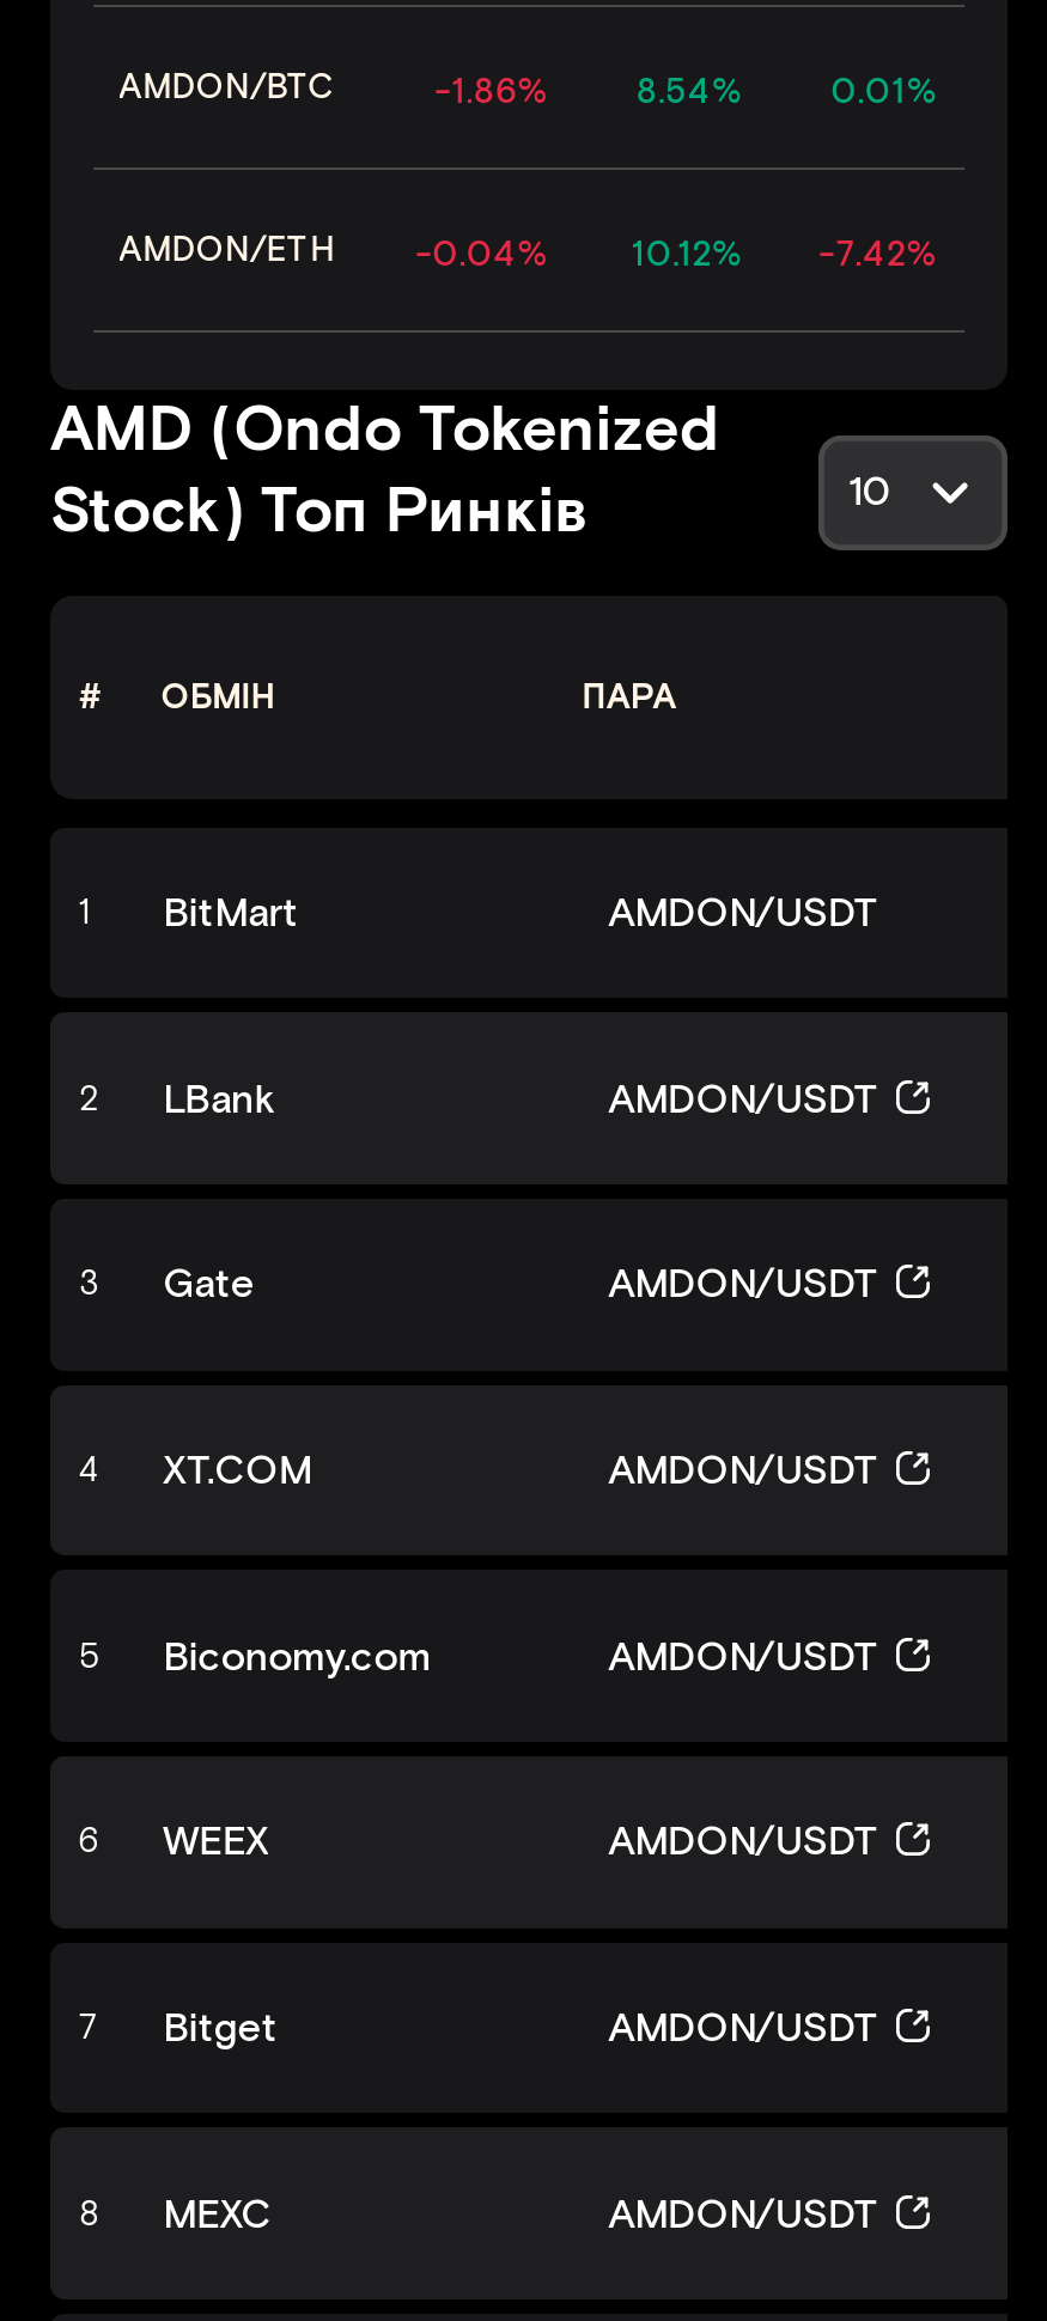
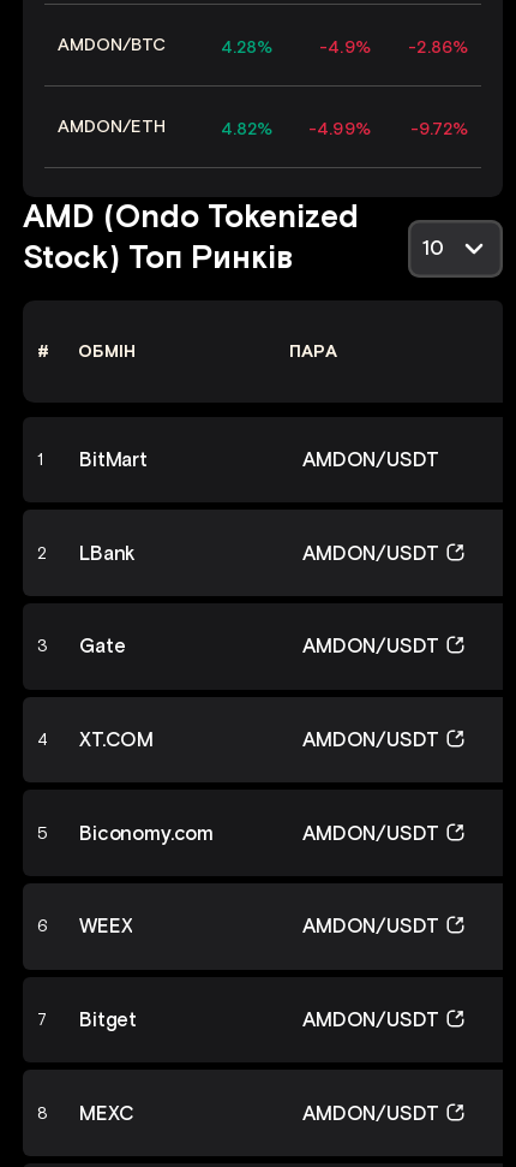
- -1.86%
+ 4.28%

- 8.54%
+ -4.9%

- 0.01%
+ -2.86%

- -0.04%
+ 4.82%

- 10.12%
+ -4.99%

- -7.42%
+ -9.72%
